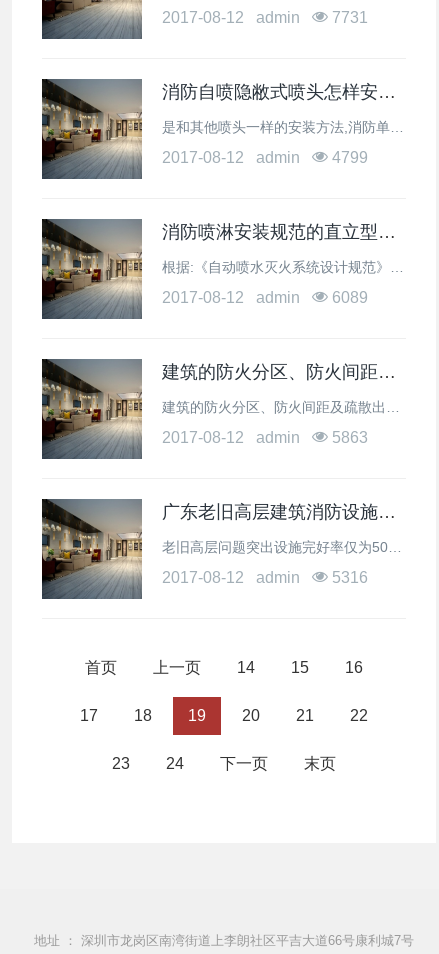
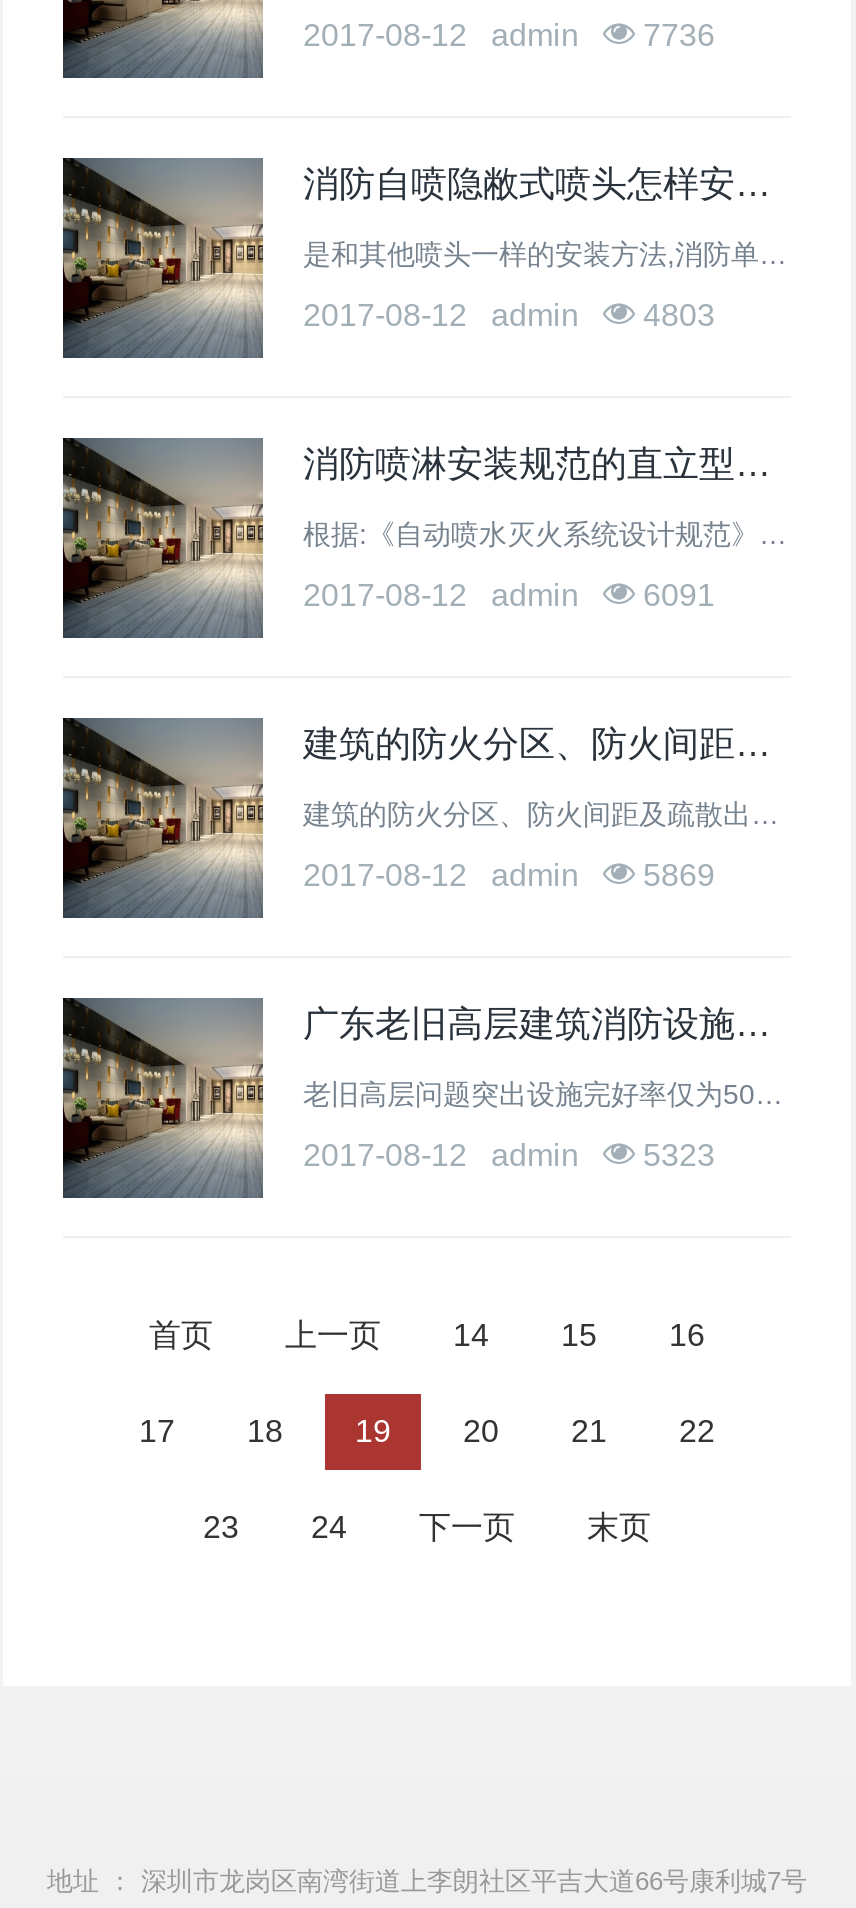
- 2017-08-12 admin 7731
+ 2017-08-12 admin 7736

- 2017-08-12 admin 4799
+ 2017-08-12 admin 4803

- 2017-08-12 admin 6089
+ 2017-08-12 admin 6091

- 2017-08-12 admin 5863
+ 2017-08-12 admin 5869

- 2017-08-12 admin 5316
+ 2017-08-12 admin 5323
